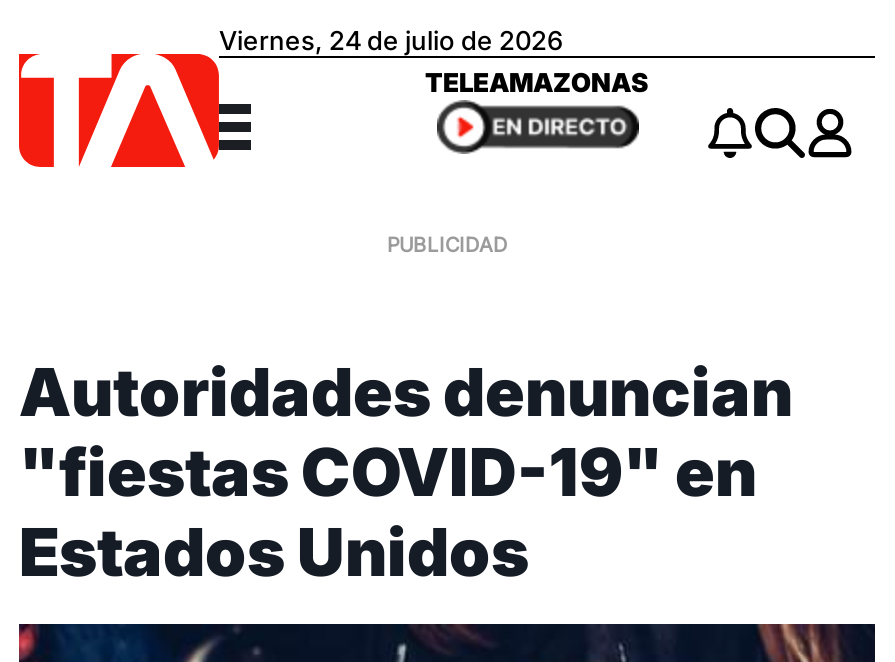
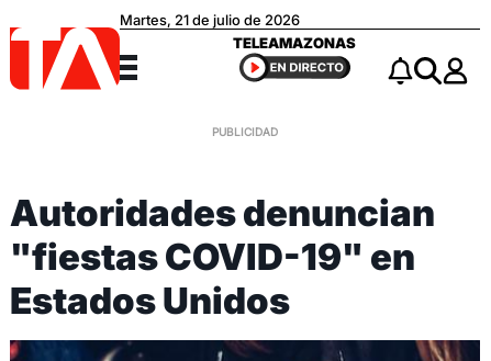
- Viernes, 24 de julio de 2026
+ Martes, 21 de julio de 2026
